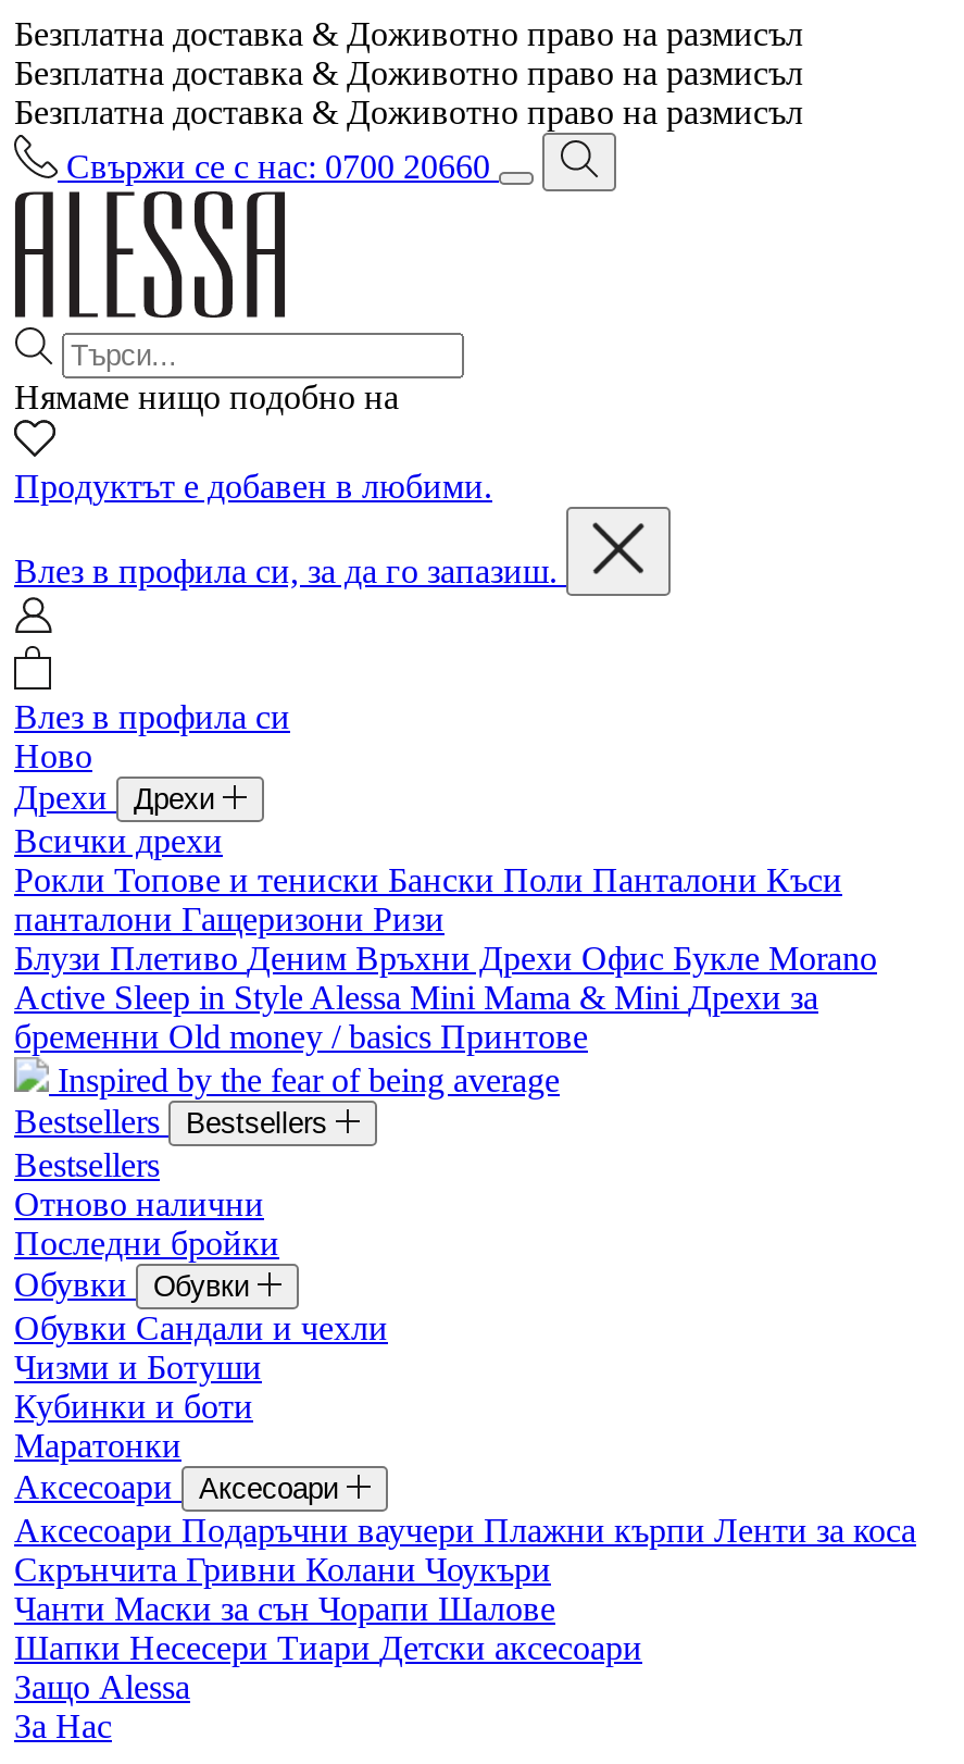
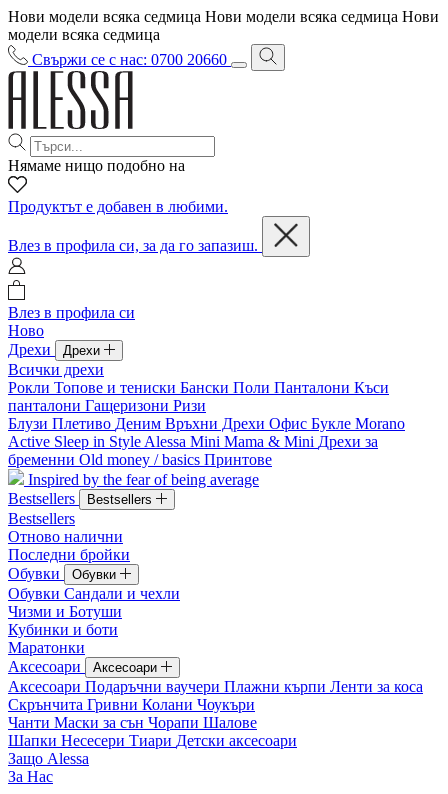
- Безплатна доставка & Доживотно право на размисъл
- Безплатна доставка & Доживотно право на размисъл
- Безплатна доставка & Доживотно право на размисъл
+ Нови модели всяка седмица Нови модели всяка седмица Нови
+ модели всяка седмица
